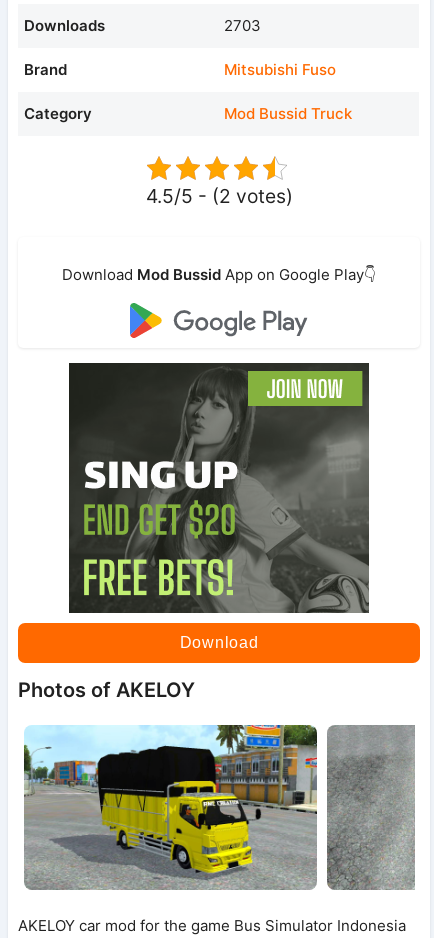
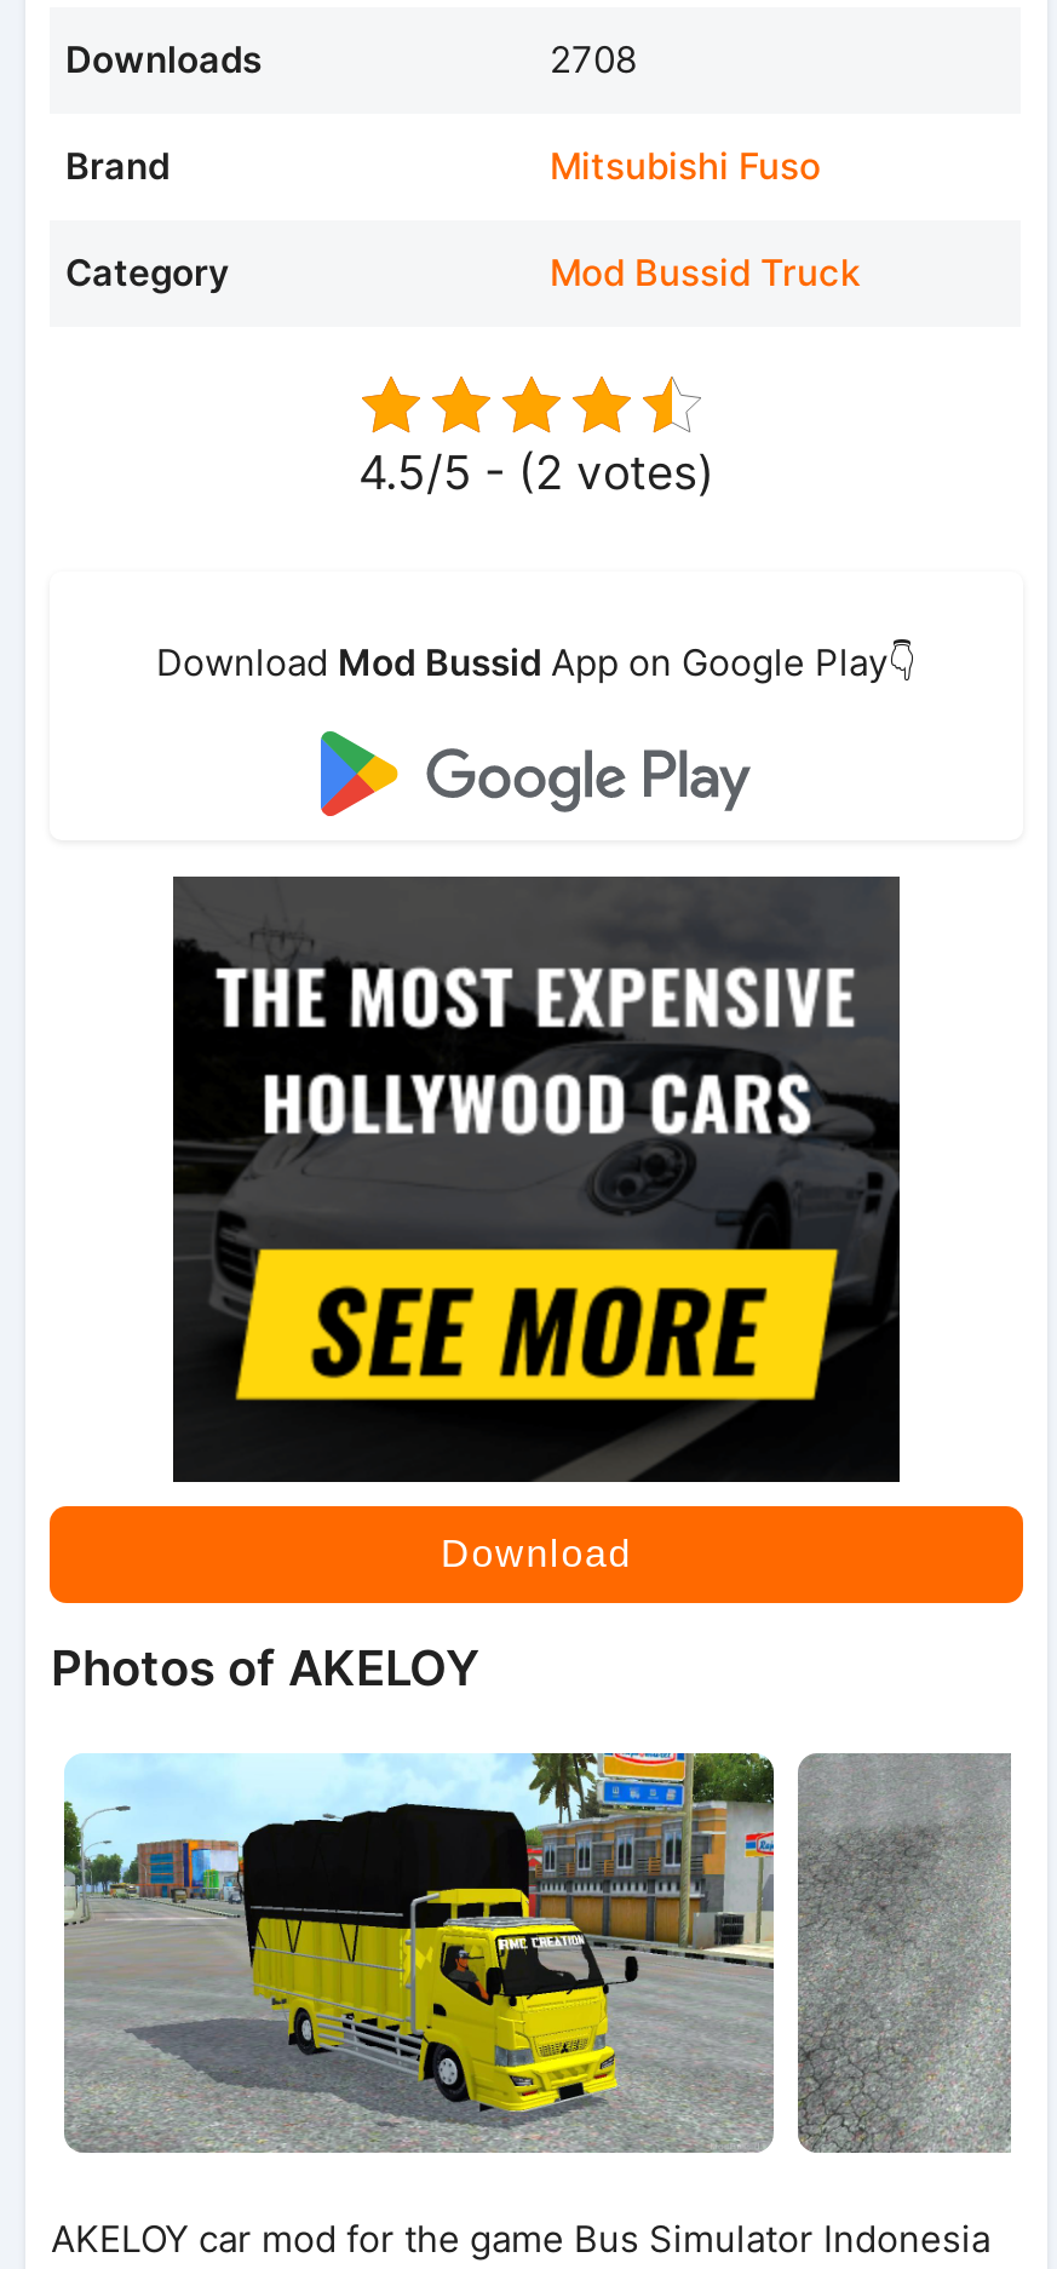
- 2703
+ 2708

- [image]
+ [image]
